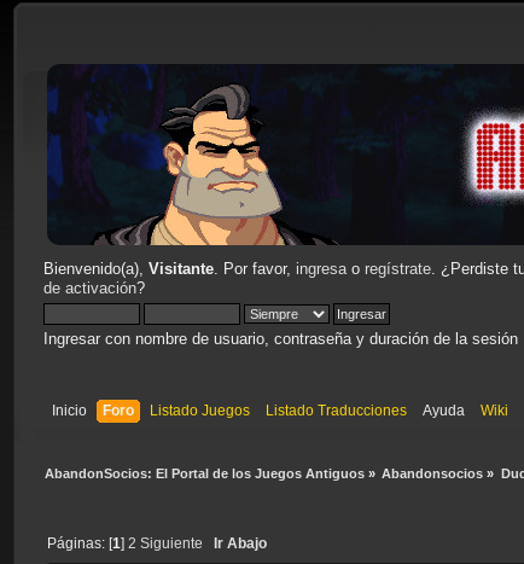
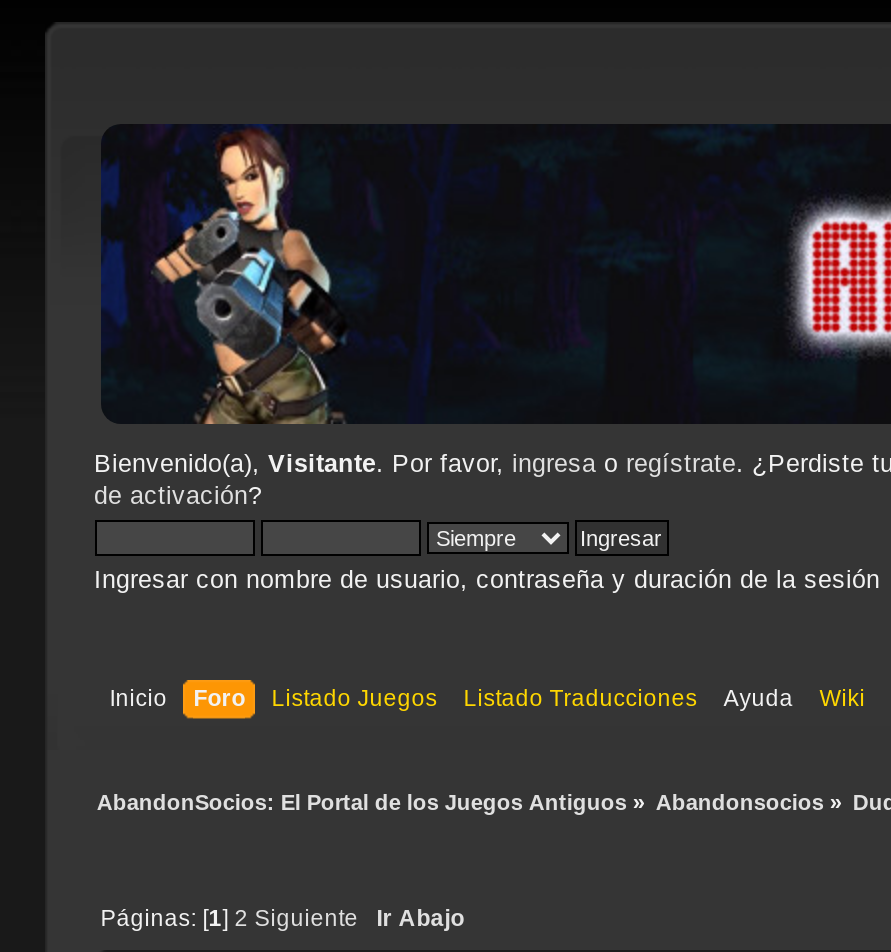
- [image]
+ [image]
